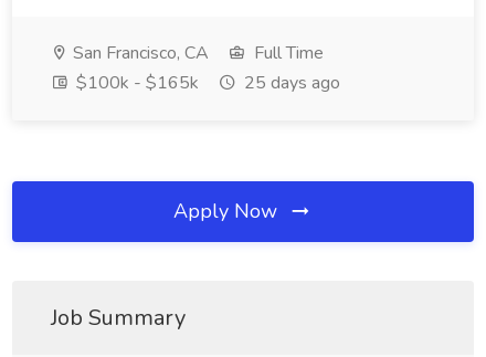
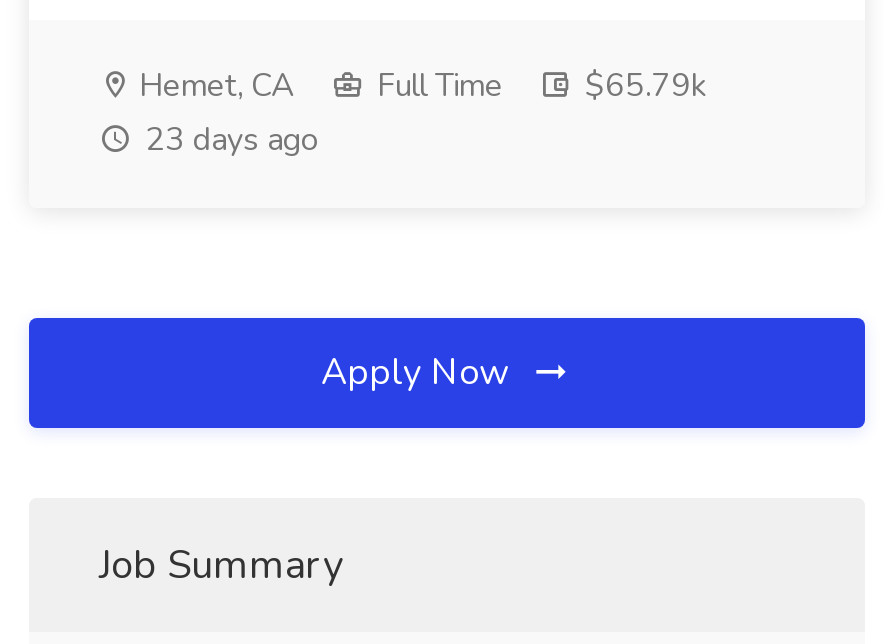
- San Francisco, CA
+ Hemet, CA

- $100k - $165k
- 25 days ago
+ $65.79k
+ 23 days ago
